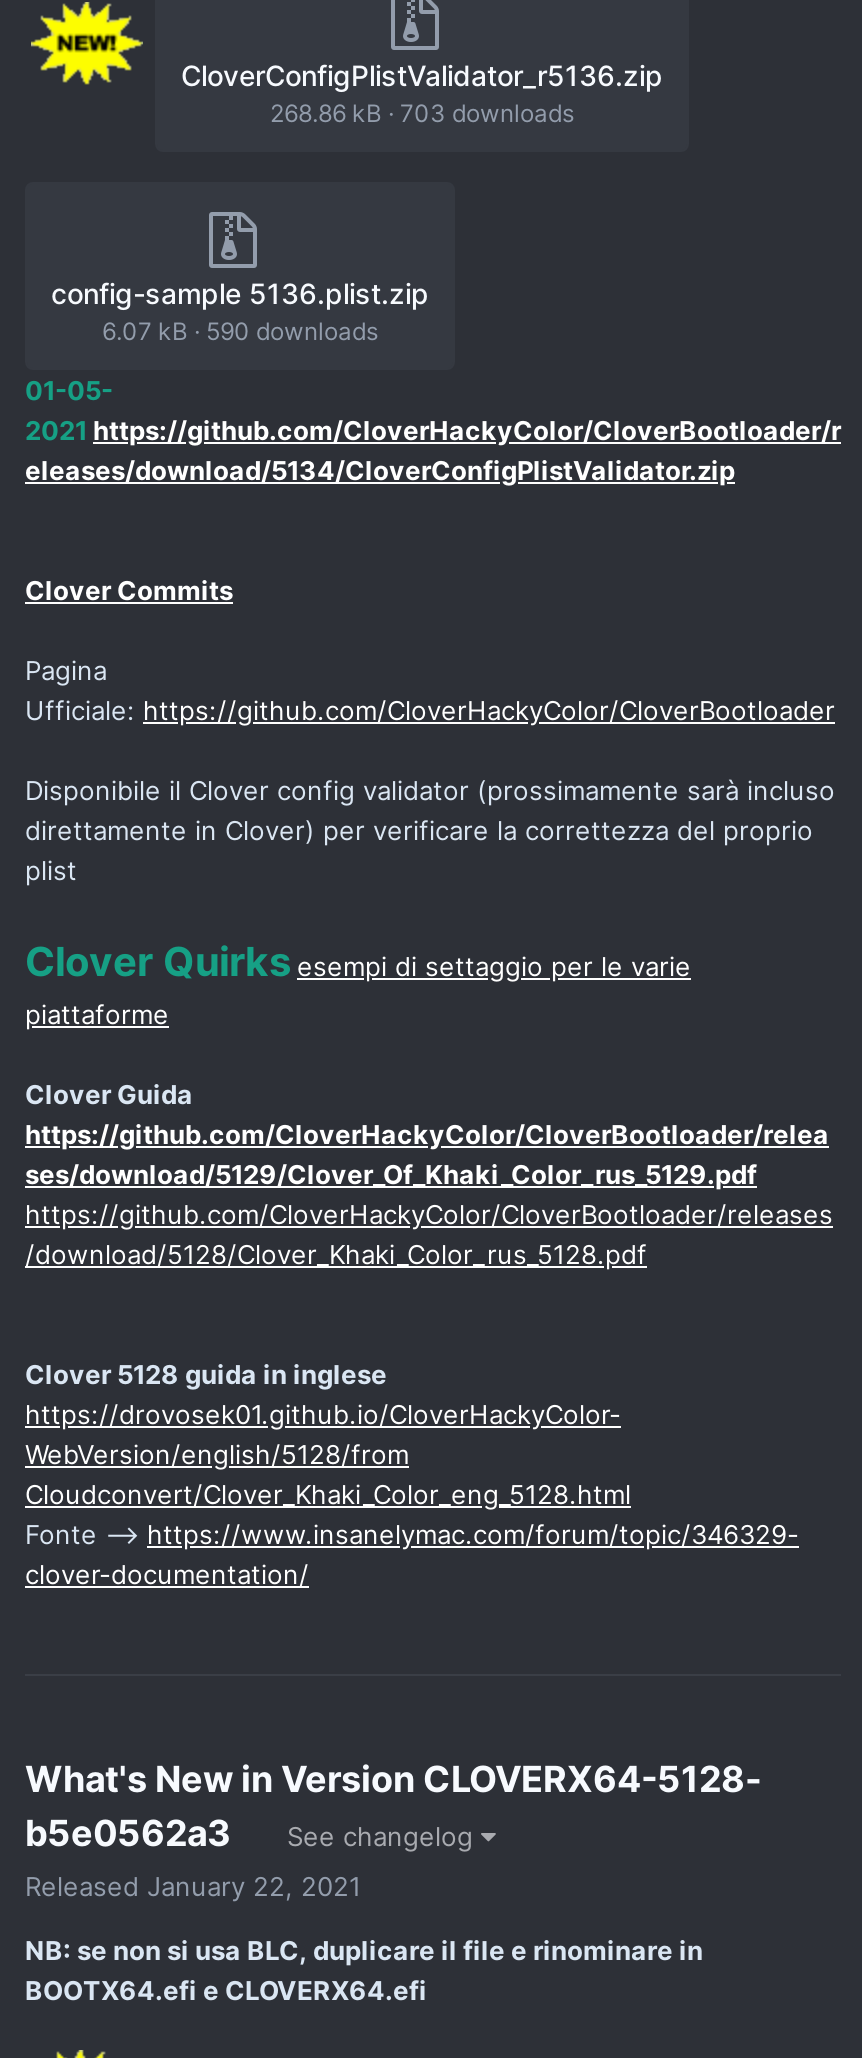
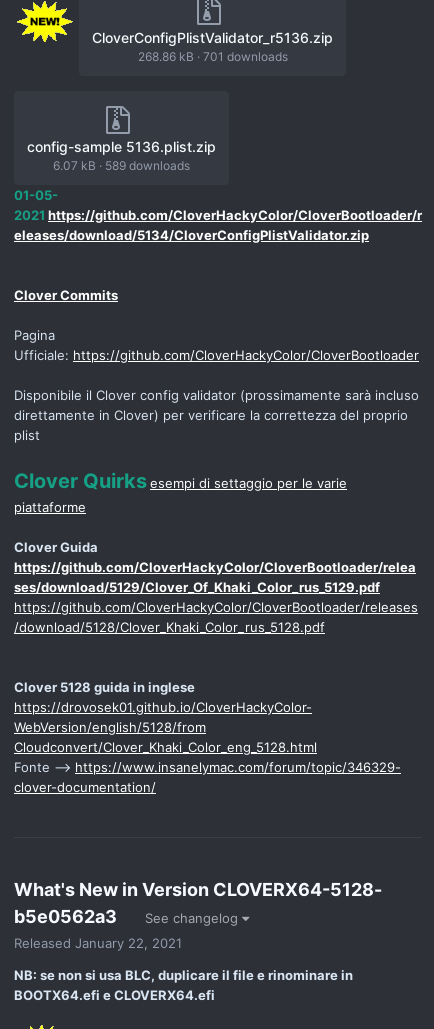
- 268.86 kB · 703 downloads
+ 268.86 kB · 701 downloads

- 6.07 kB · 590 downloads
+ 6.07 kB · 589 downloads
